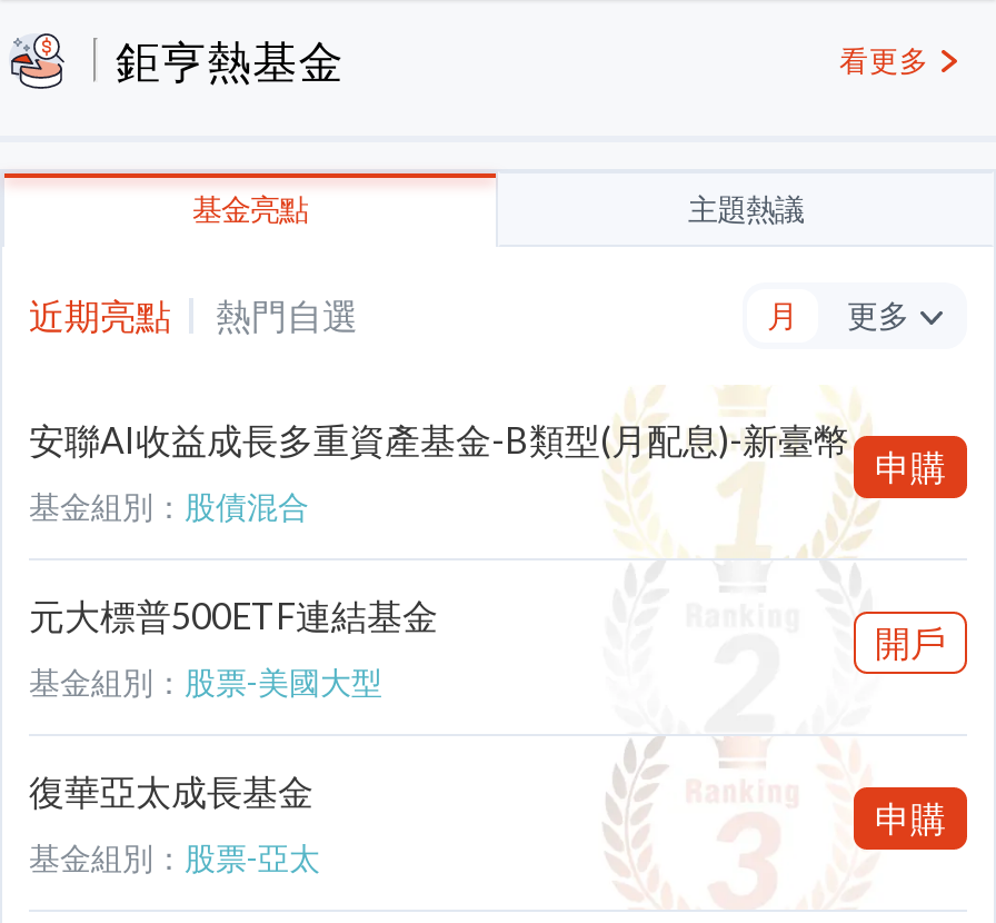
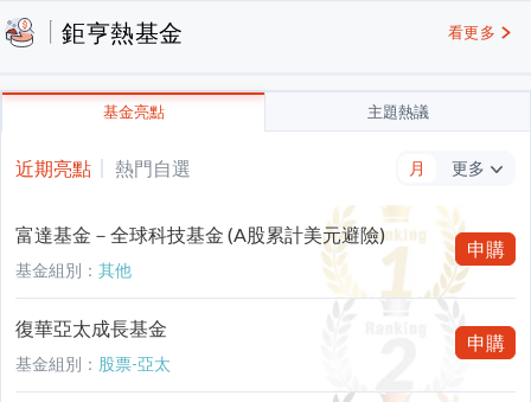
- 安聯AI收益成長多重資產基金-B類型(月配息)-新臺幣
+ 富達基金－全球科技基金 (A股累計美元避險)

- 基金組別：股債混合
+ 基金組別：其他

- 元大標普500ETF連結基金
- 基金組別：股票-美國大型

- 開戶
